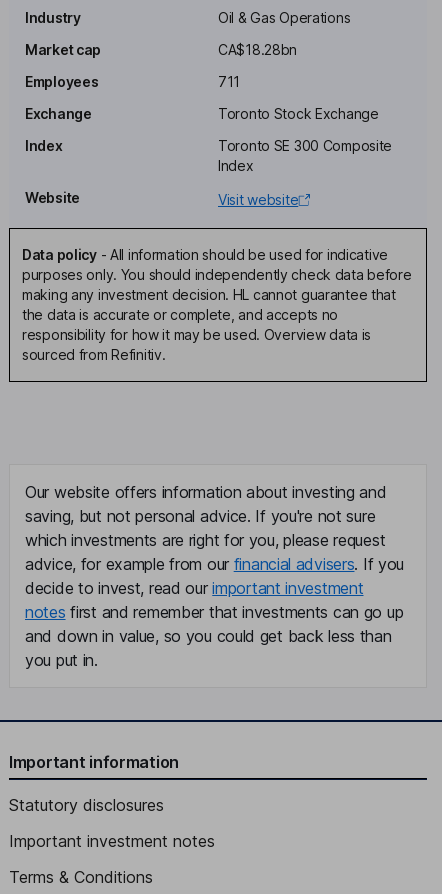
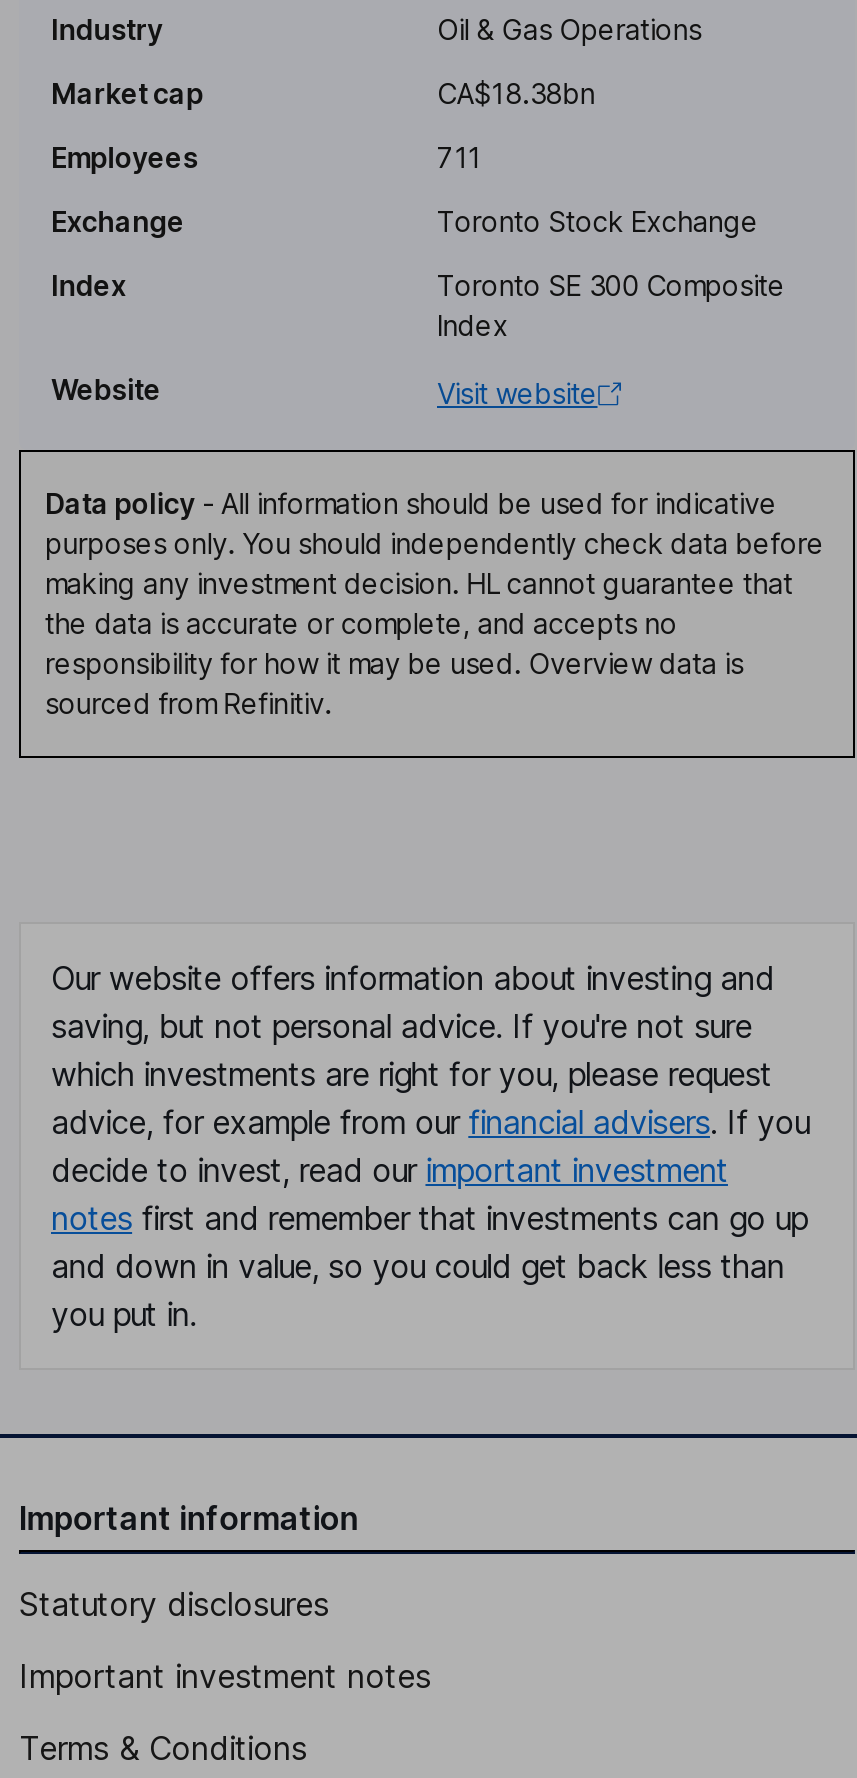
- CA$18.28bn
+ CA$18.38bn
